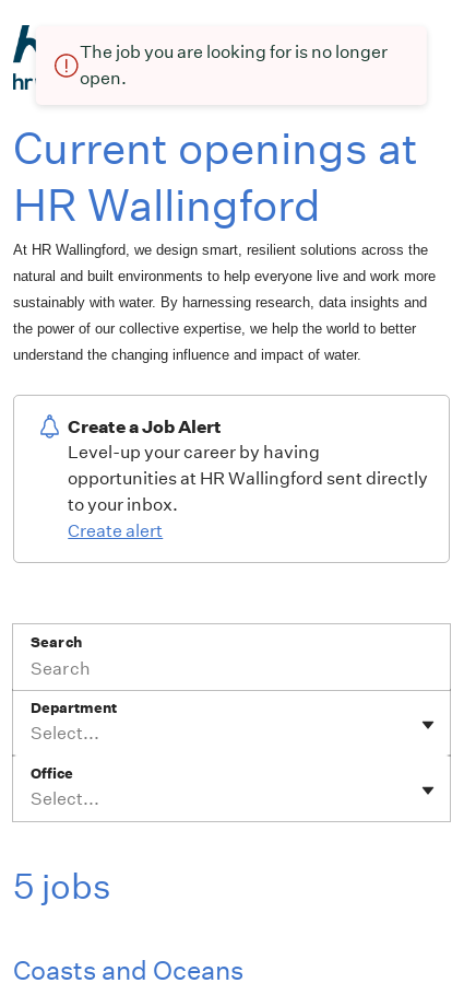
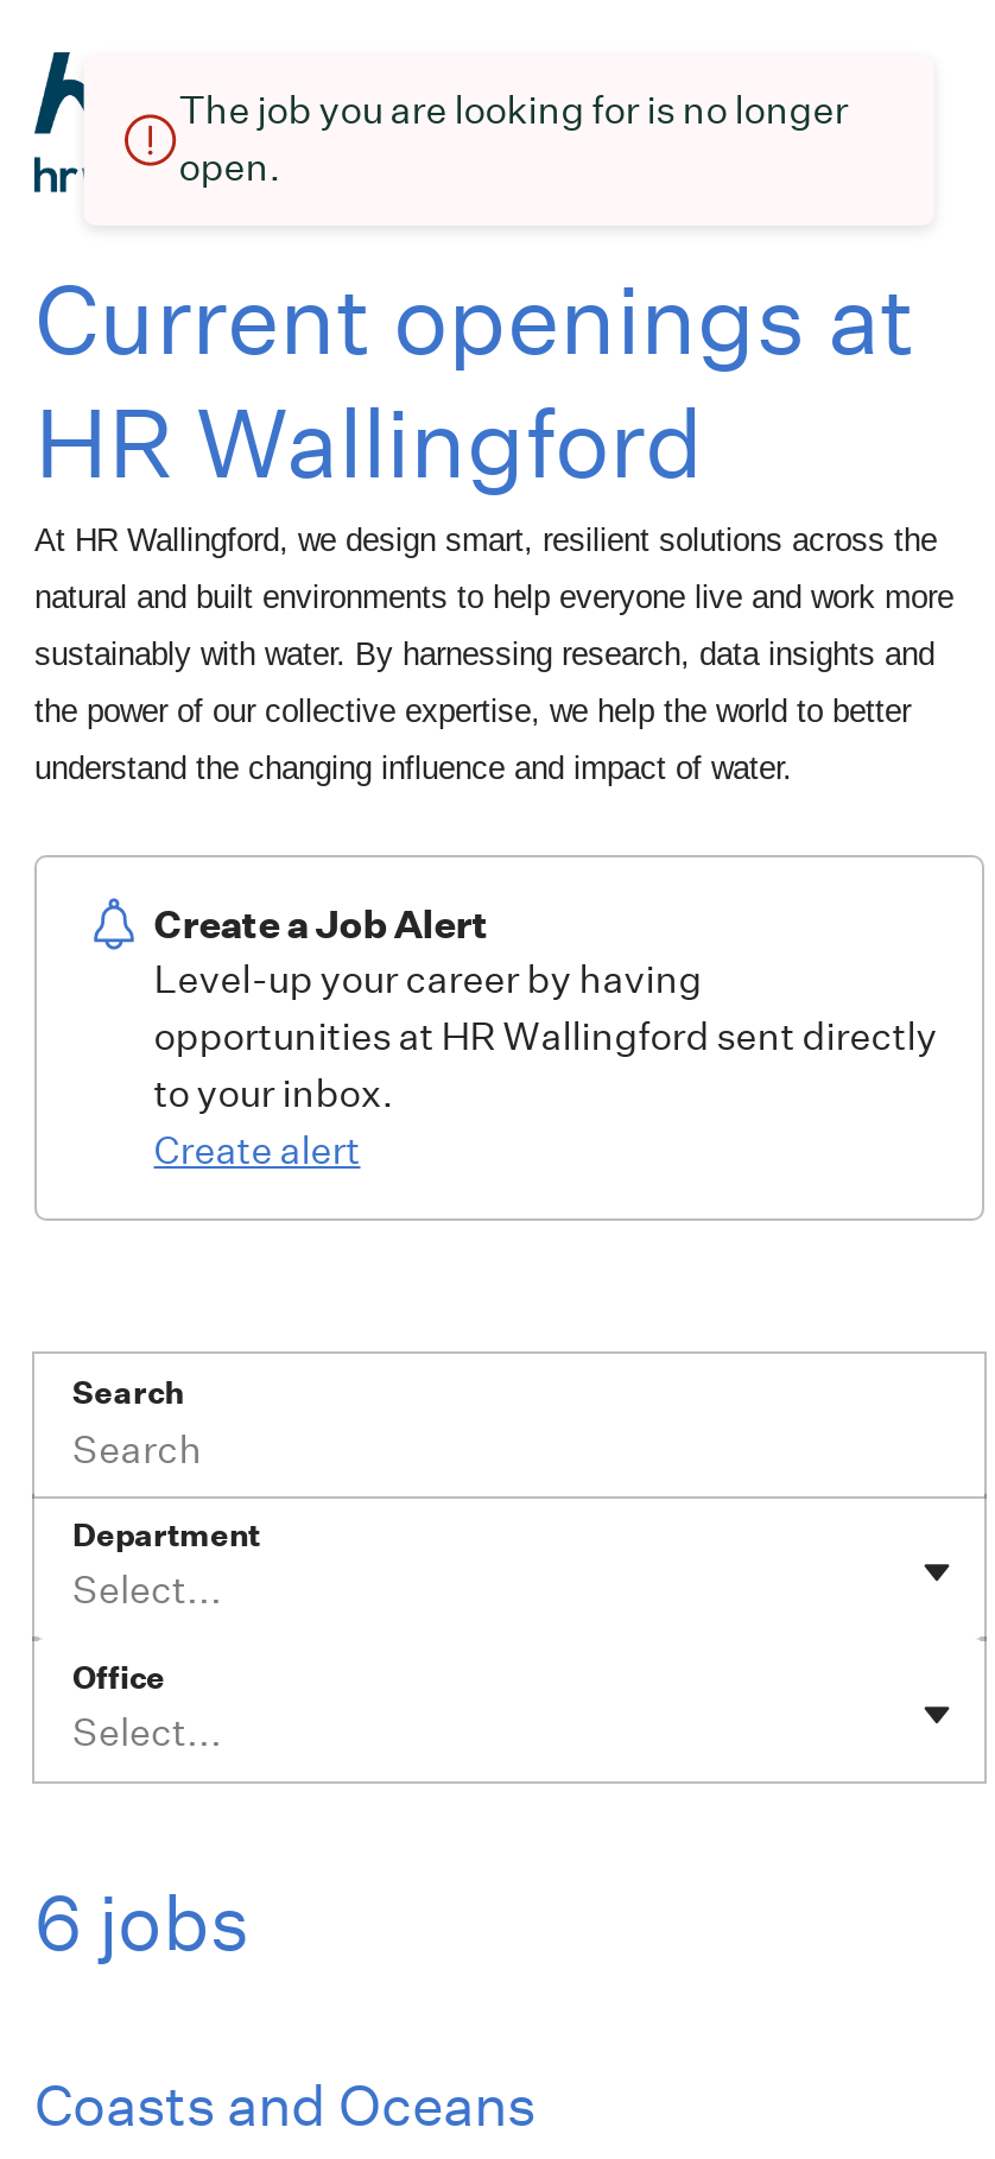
- 5 jobs
+ 6 jobs
